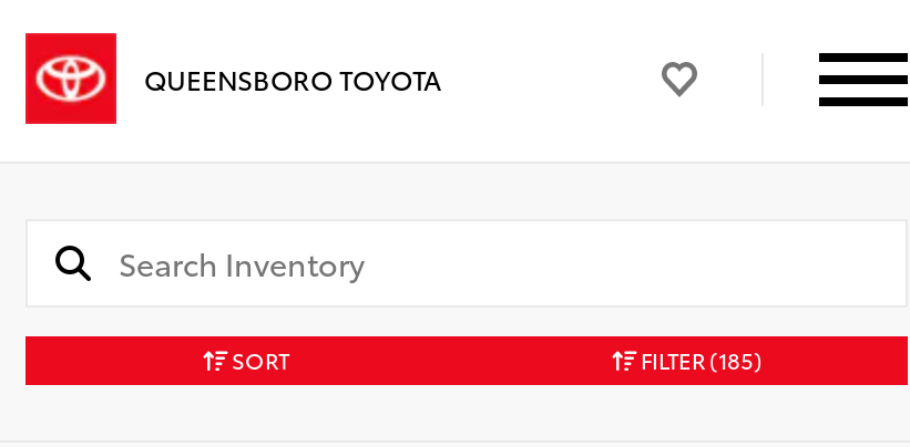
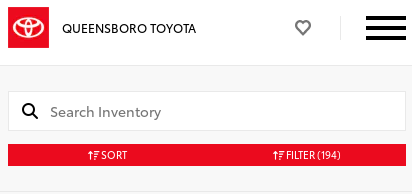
- FILTER (185)
+ FILTER (194)
